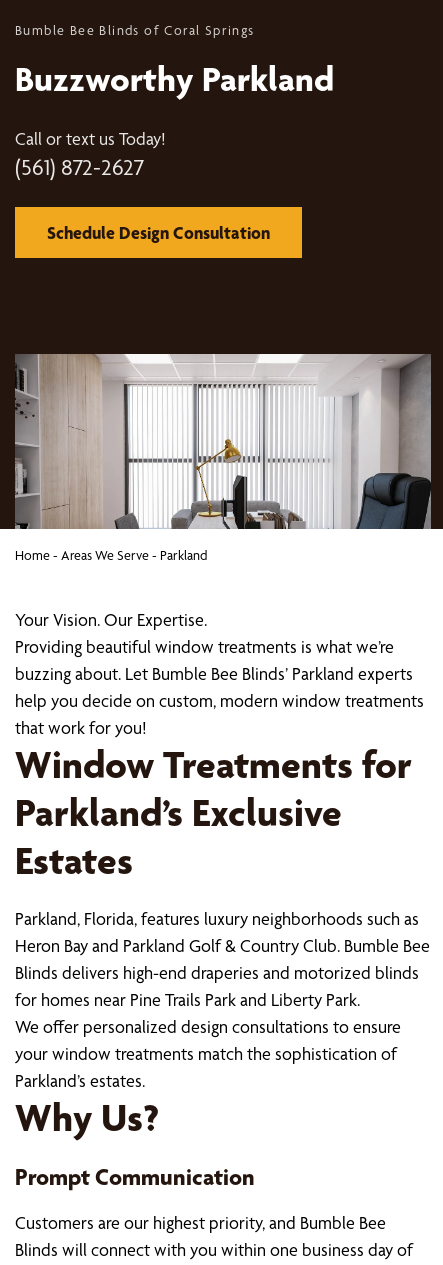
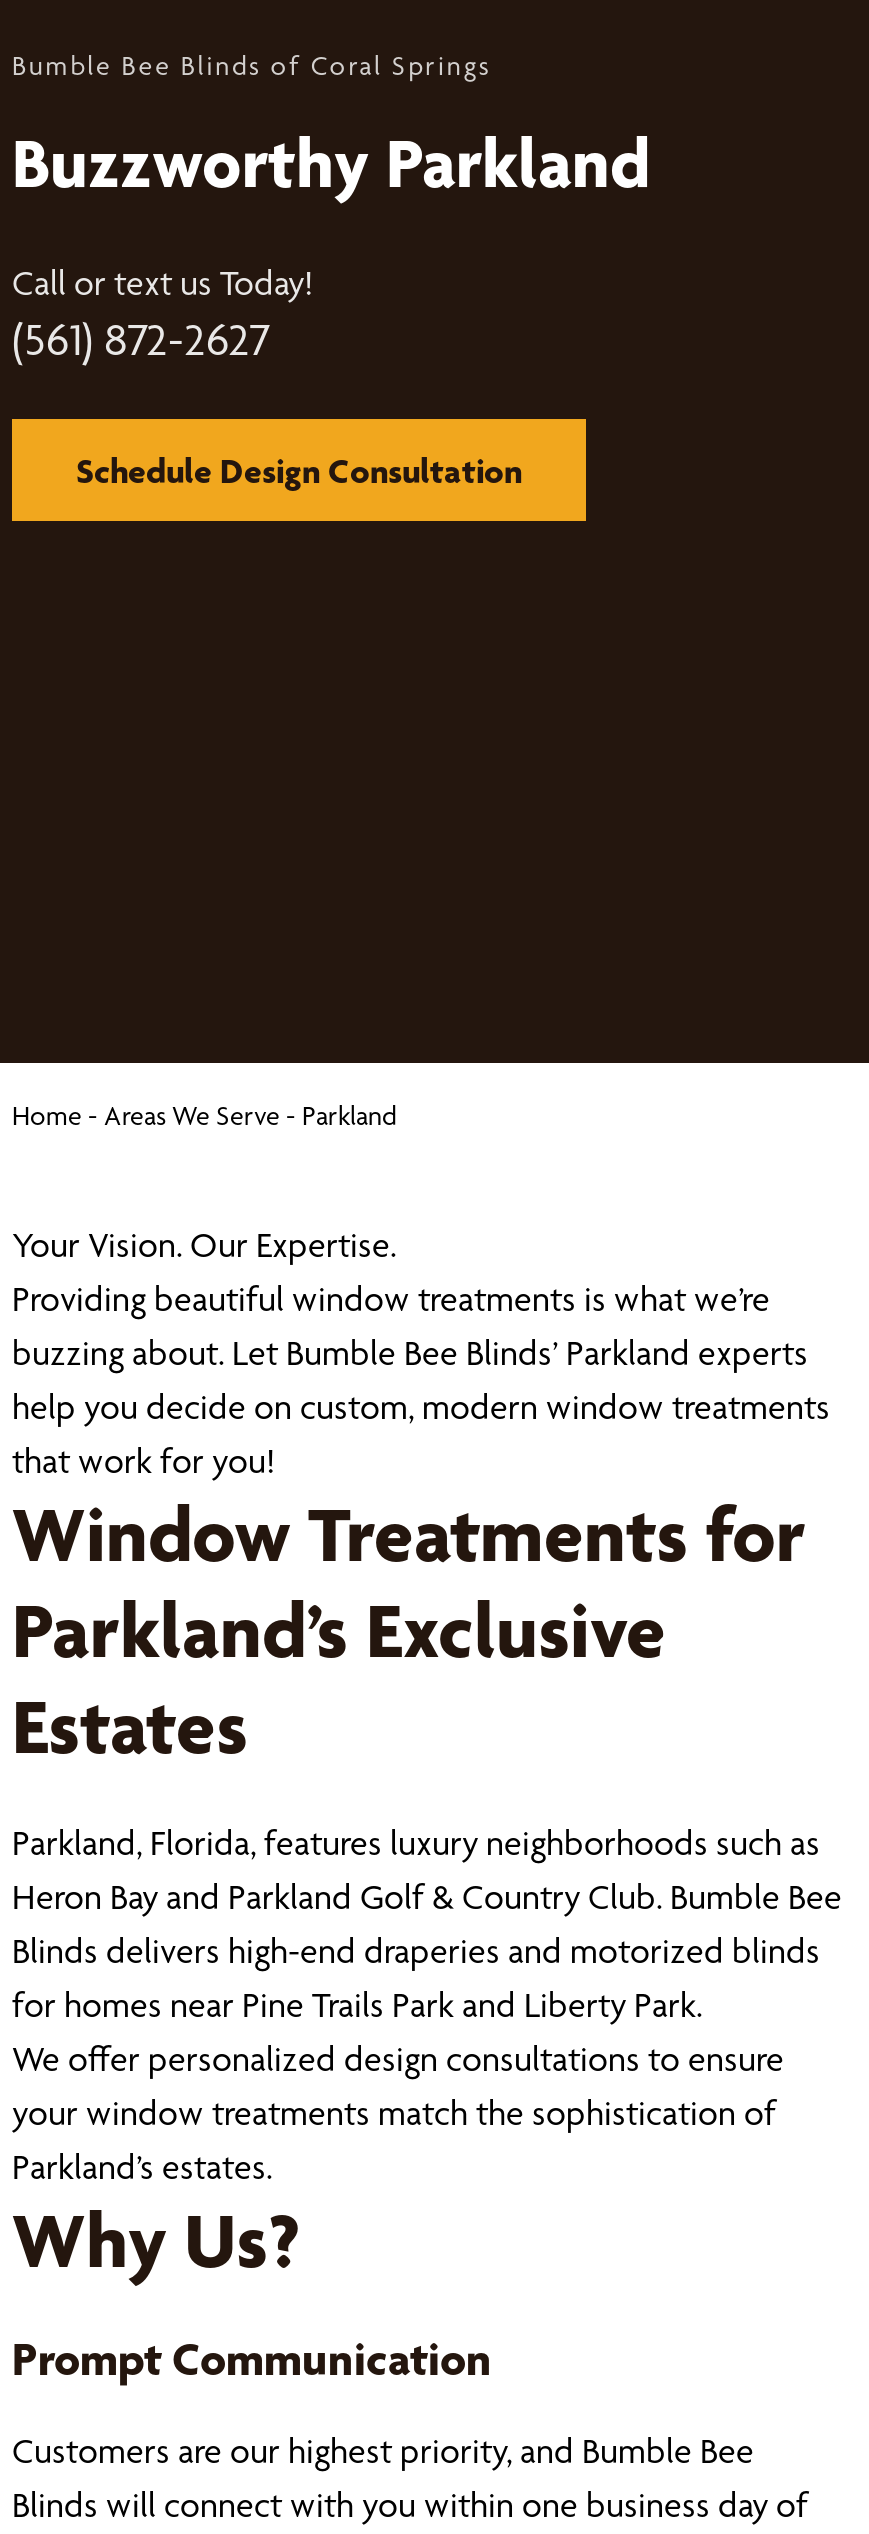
- [image]
